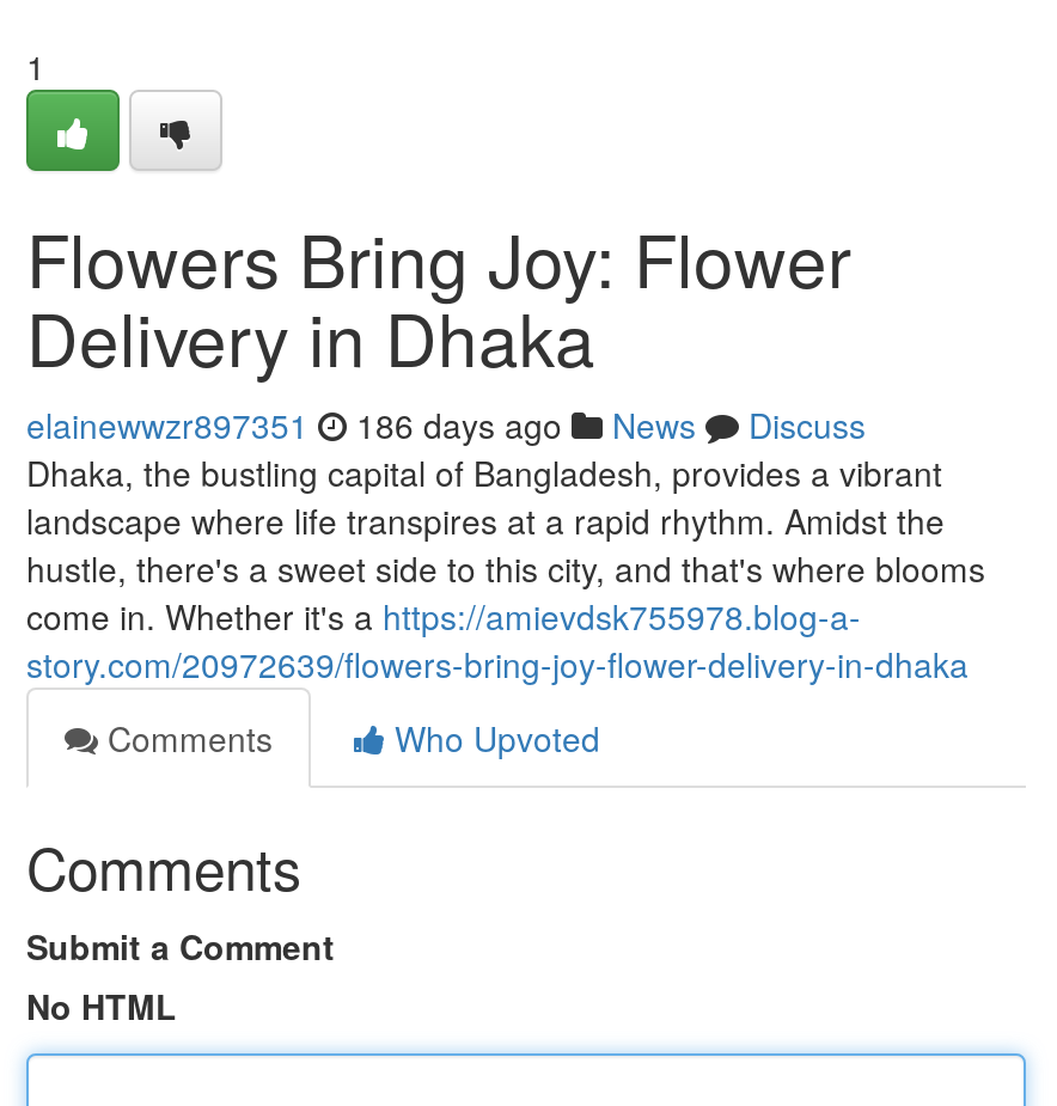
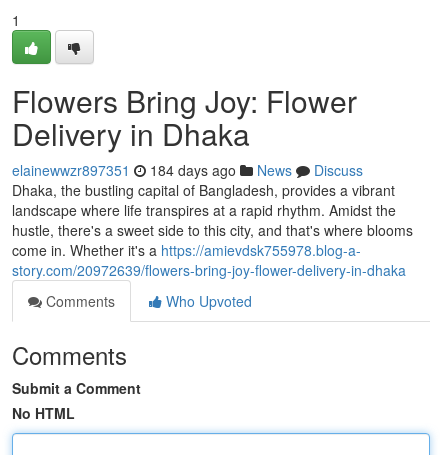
- elainewwzr897351 186 days ago News Discuss
+ elainewwzr897351 184 days ago News Discuss
